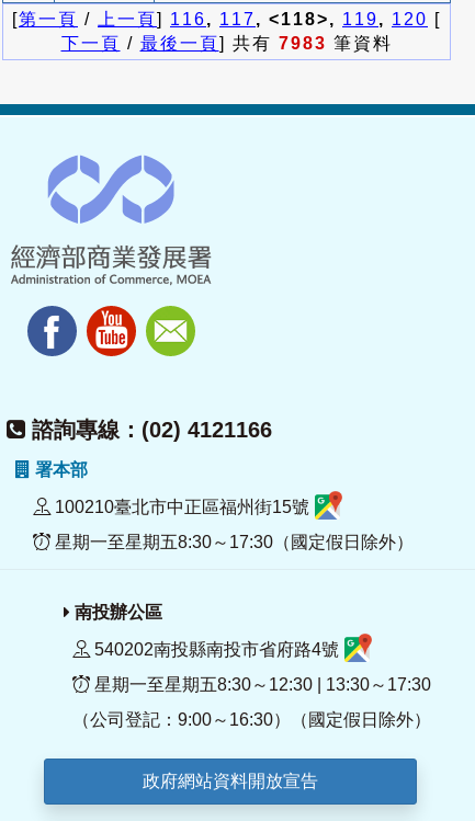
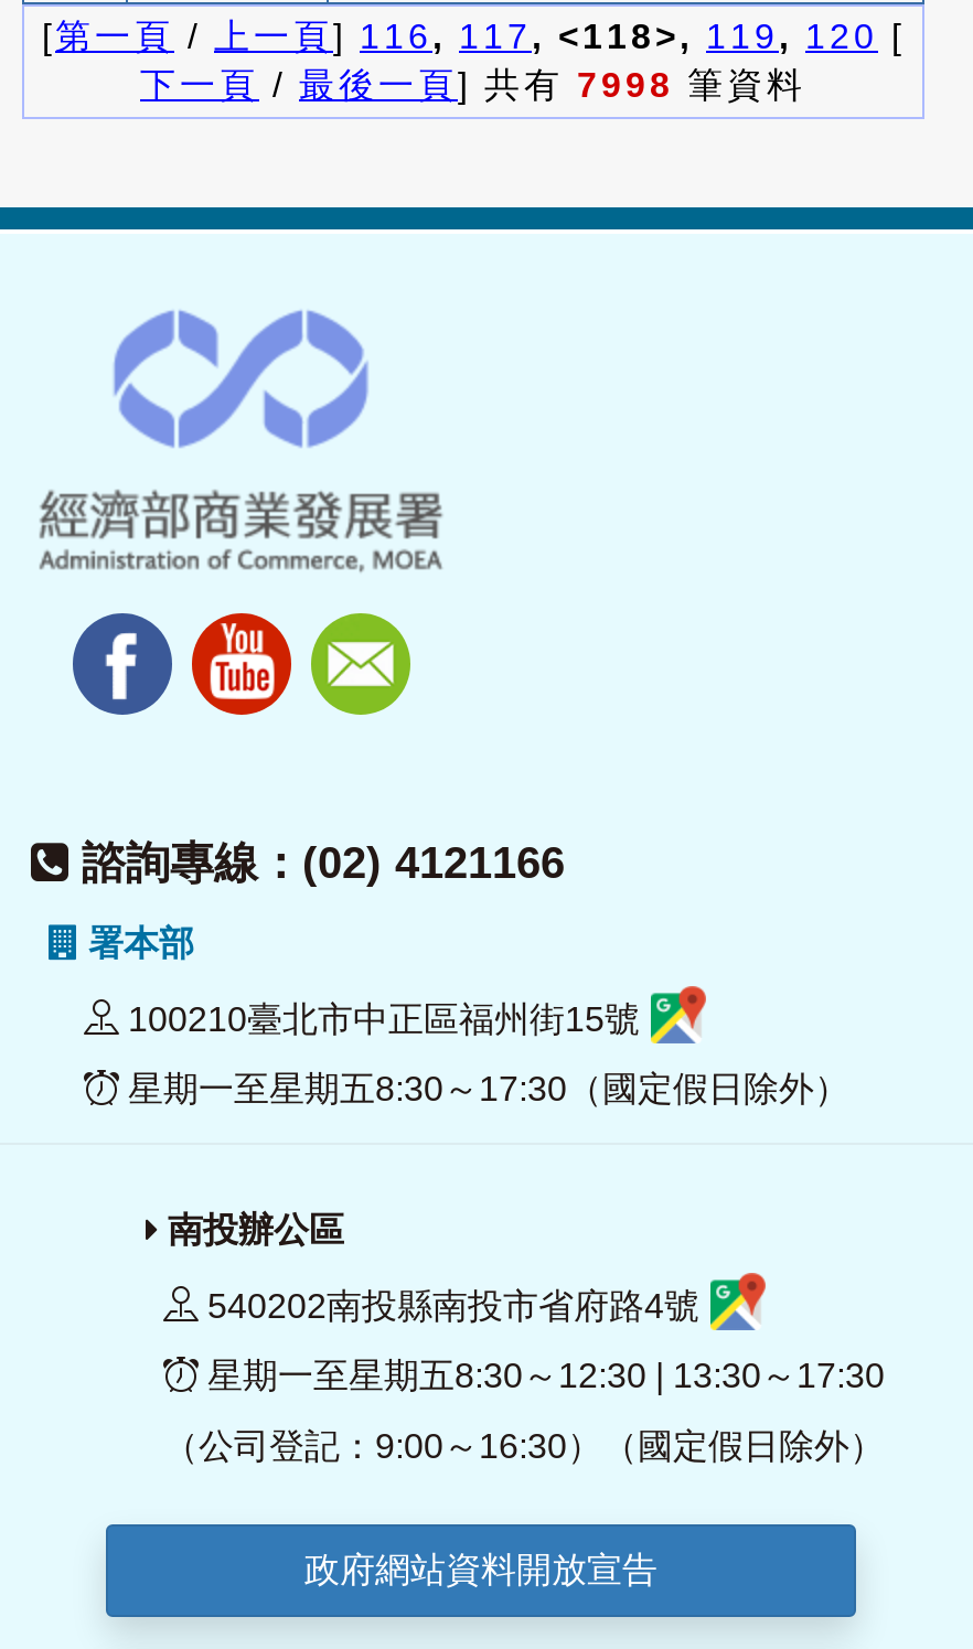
- 下一頁/最後一頁] 共有7983筆資料
+ 下一頁/最後一頁] 共有7998筆資料
